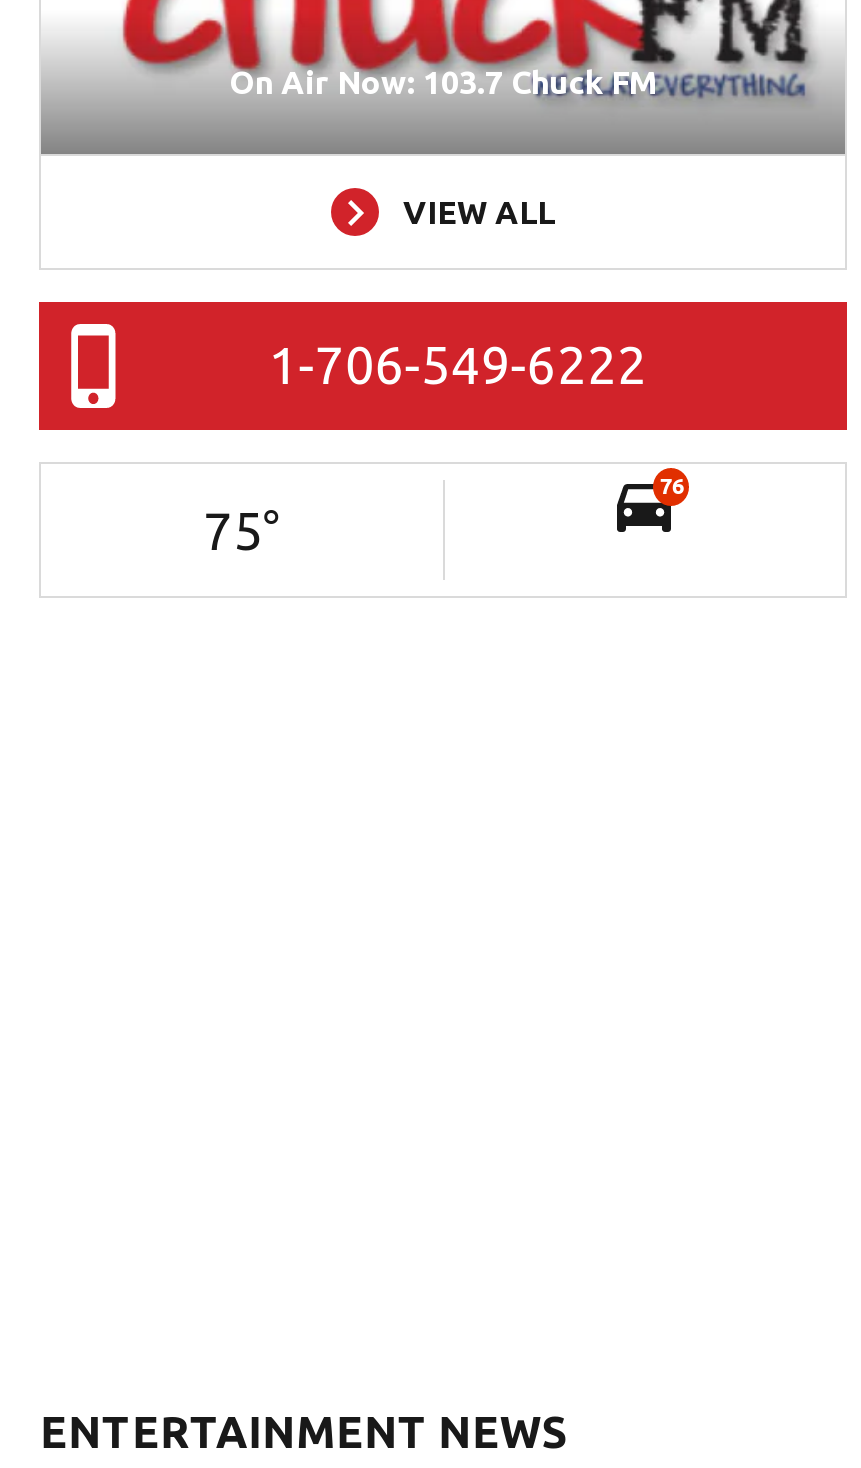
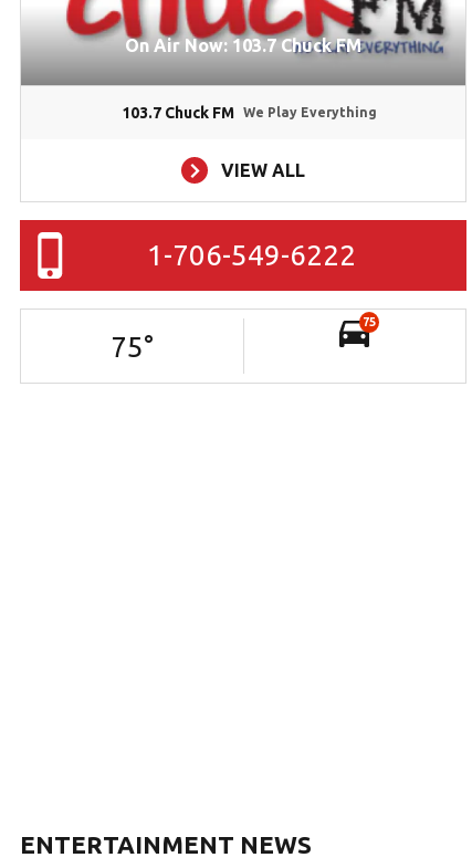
+ 103.7 Chuck FM
+ We Play Everything

- 76
+ 75
